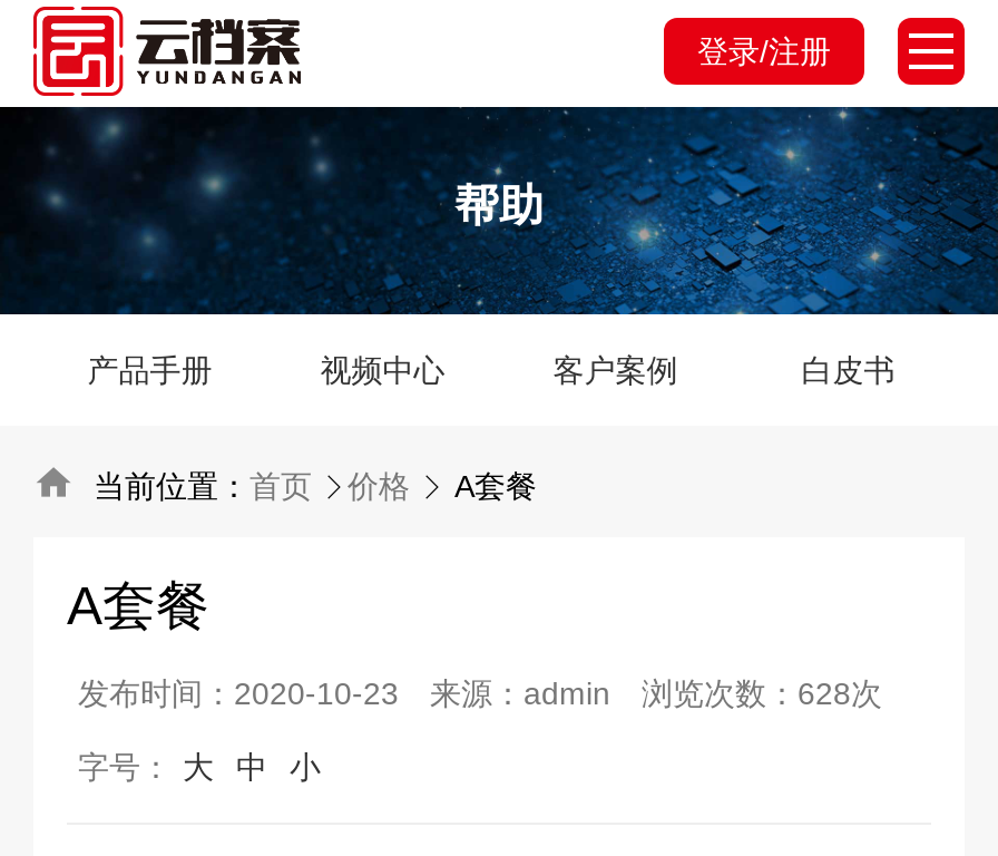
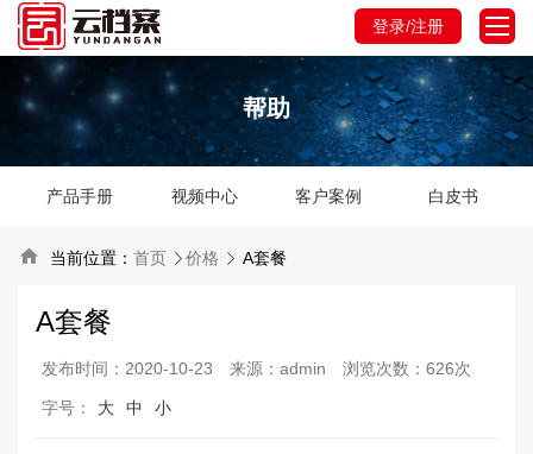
- 发布时间：2020-10-23 来源：admin 浏览次数：628次
+ 发布时间：2020-10-23 来源：admin 浏览次数：626次
